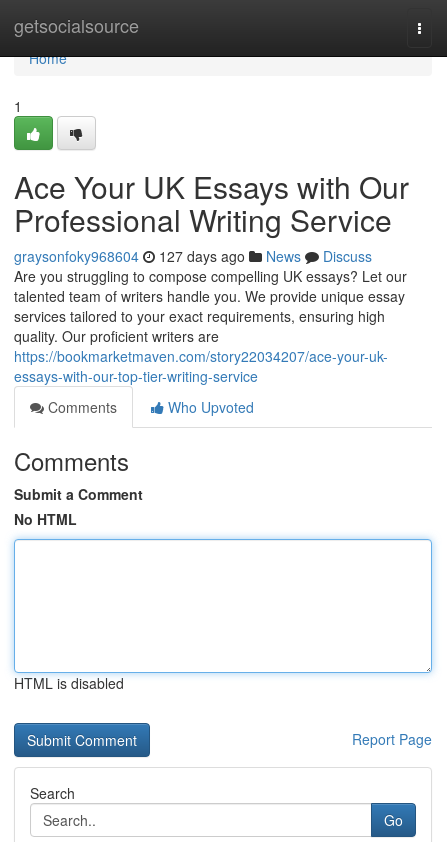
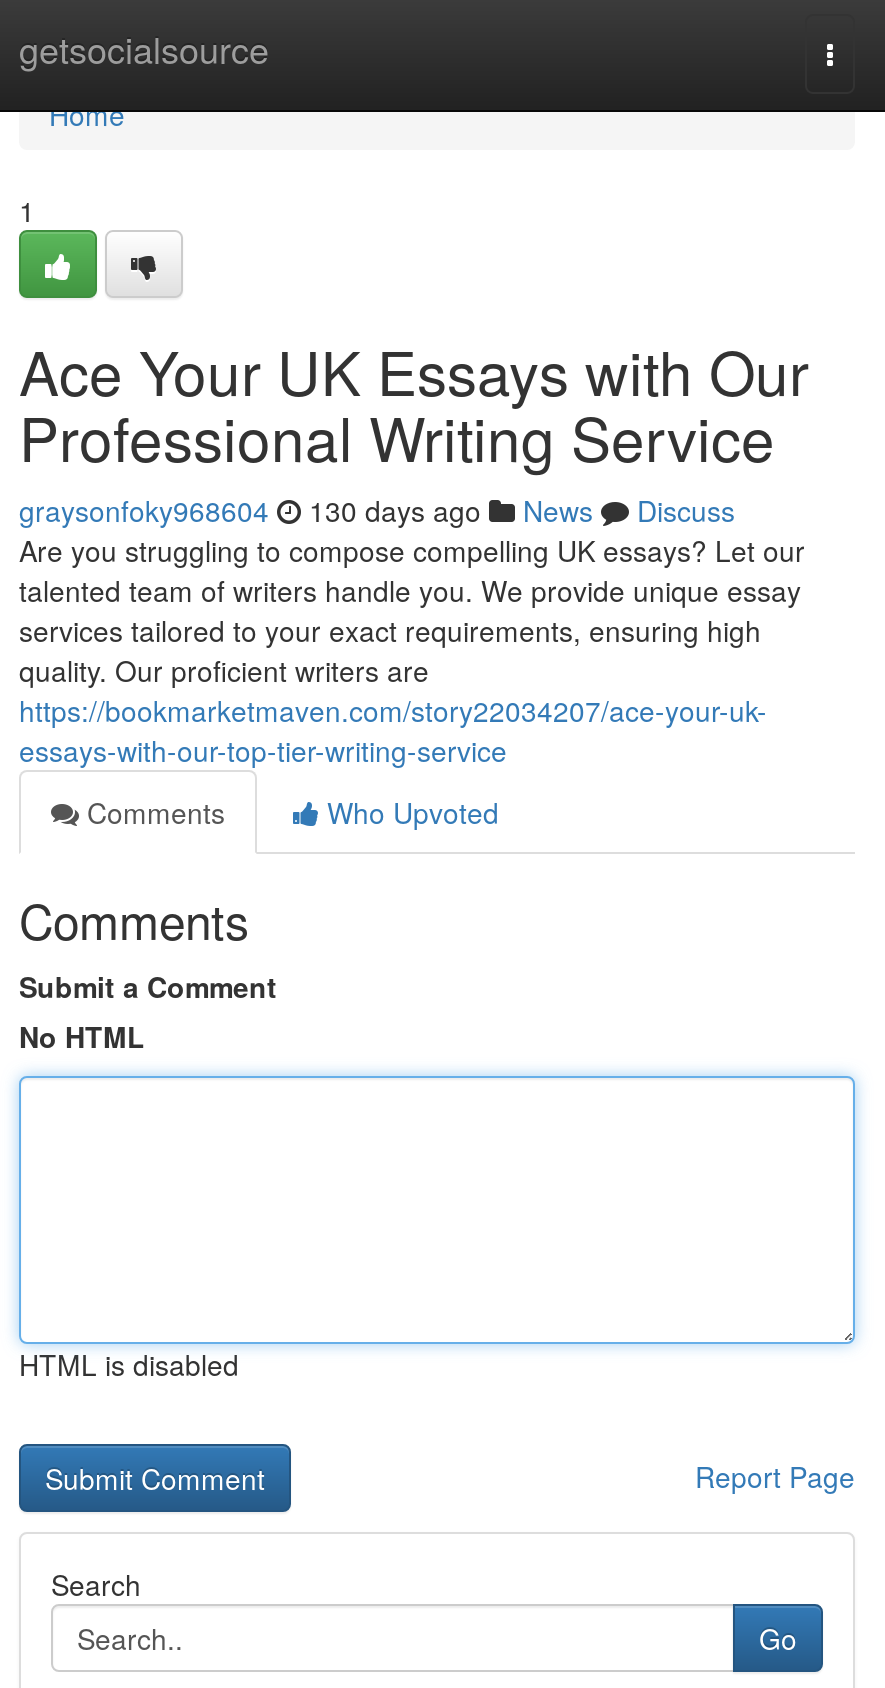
- graysonfoky968604 127 days ago News Discuss
+ graysonfoky968604 130 days ago News Discuss
